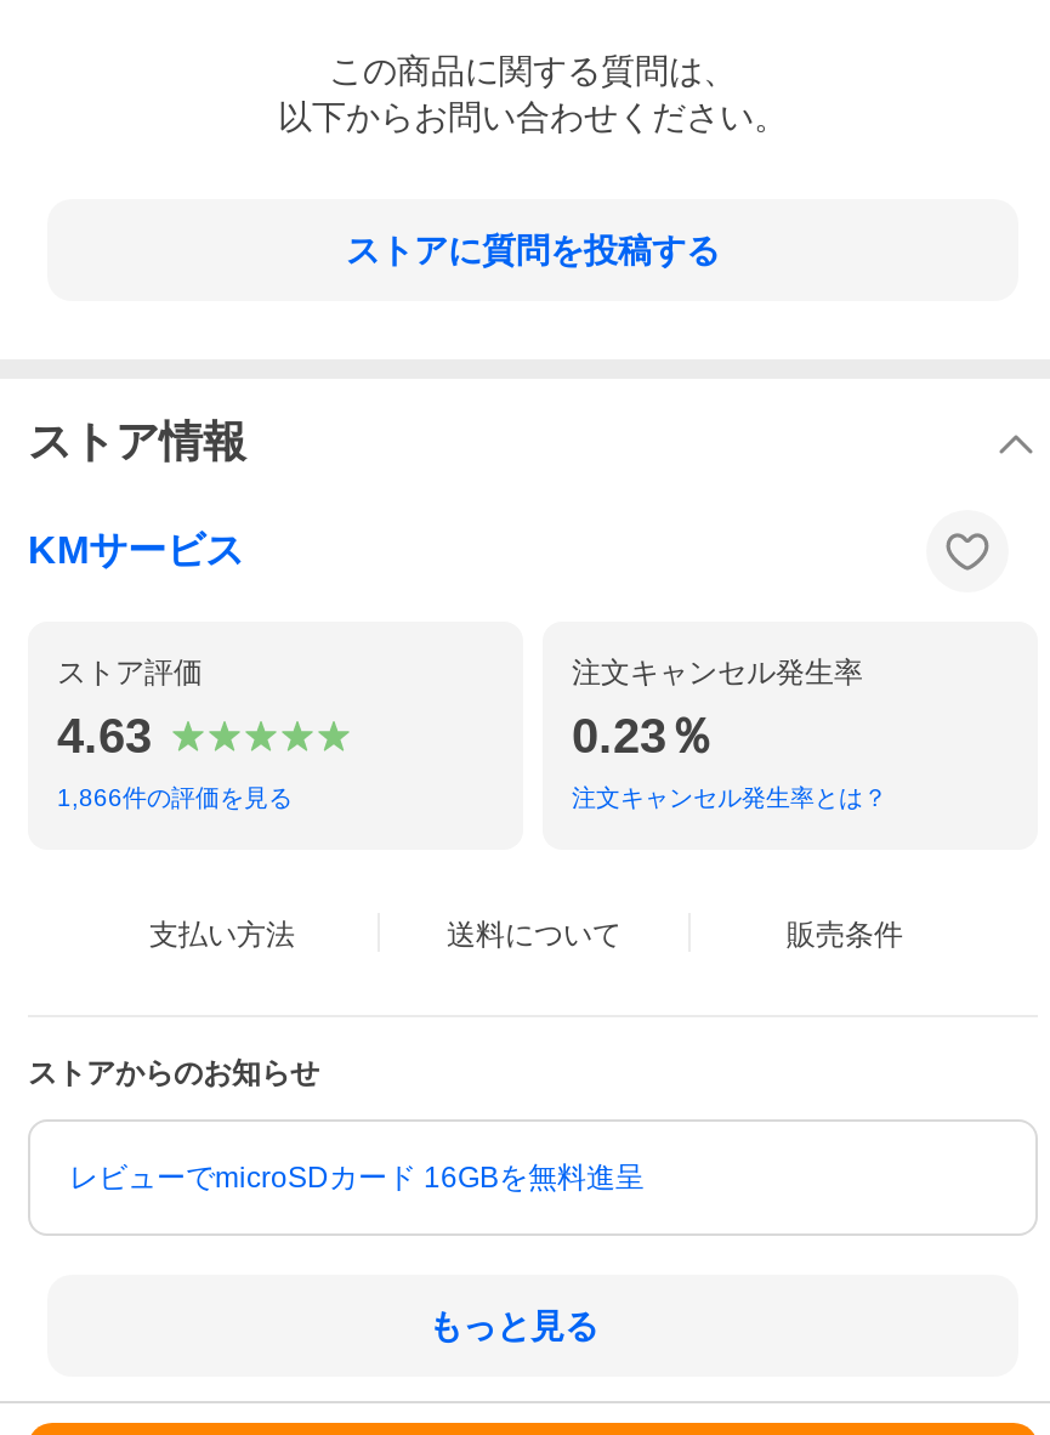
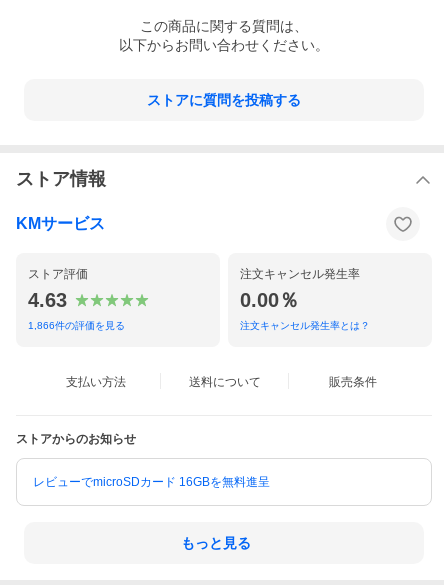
- 0.23％
+ 0.00％
